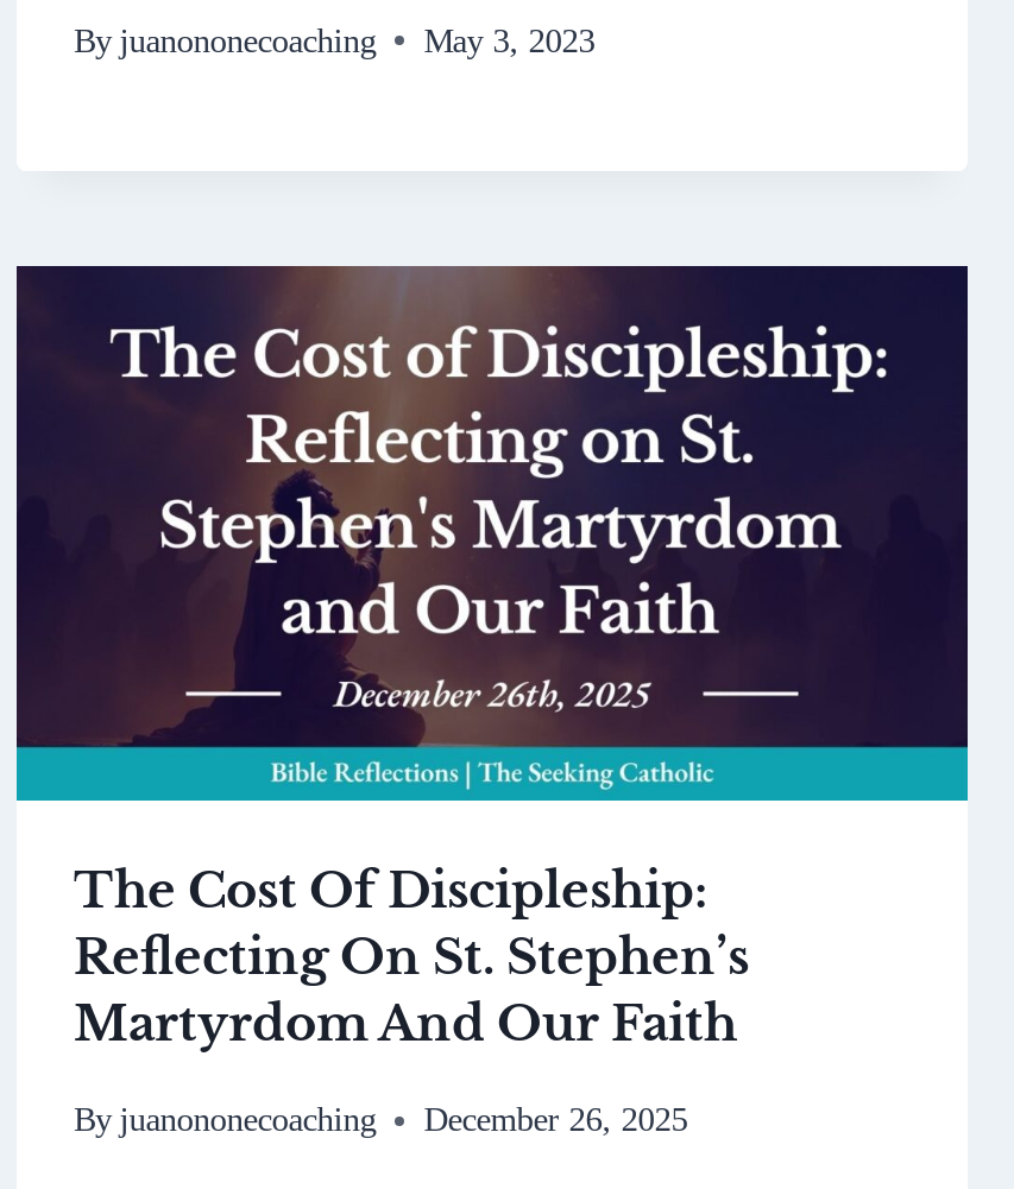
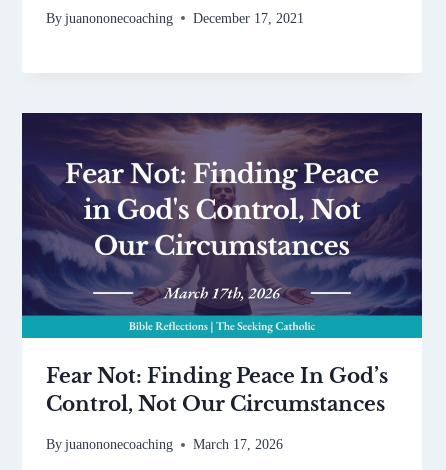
- By juanononecoaching May 3, 2023
+ By juanononecoaching December 17, 2021

- [image]
+ [image]

- The Cost Of Discipleship:
- Reflecting On St. Stephen’s
- Martyrdom And Our Faith
+ Fear Not: Finding Peace In God’s
+ Control, Not Our Circumstances

- By juanononecoaching December 26, 2025
+ By juanononecoaching March 17, 2026
